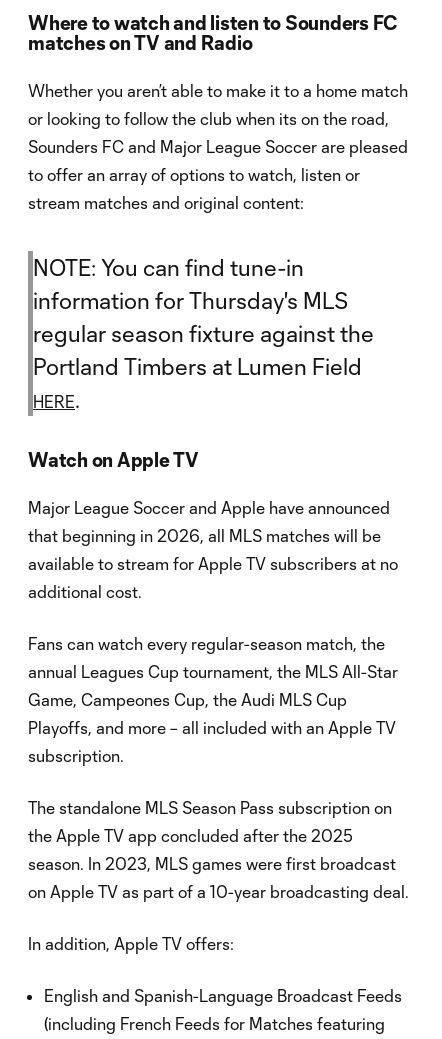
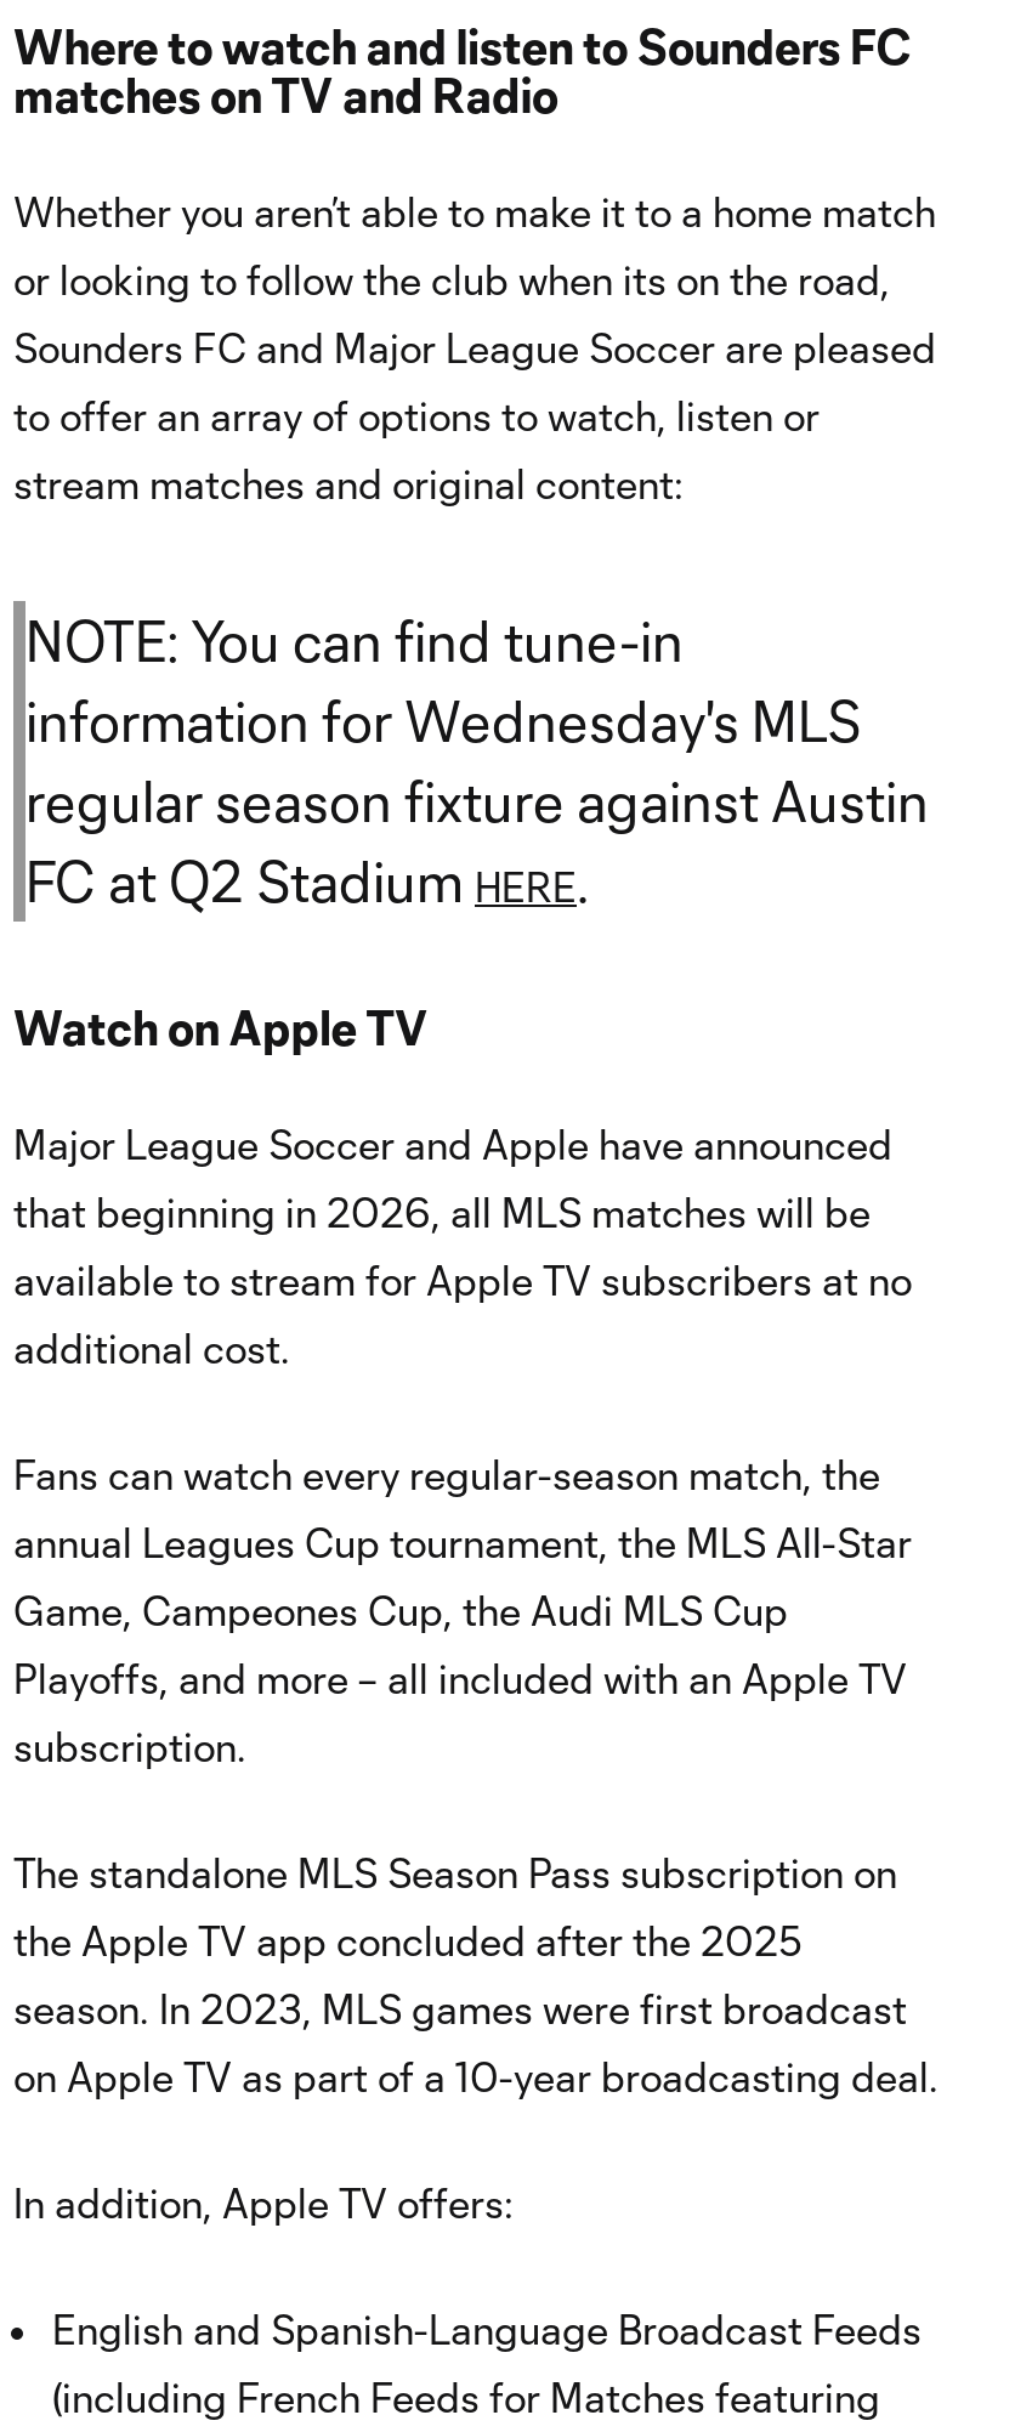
- information for Thursday's MLS
- regular season fixture against the
- Portland Timbers at Lumen Field
- HERE.
+ information for Wednesday's MLS
+ regular season fixture against Austin
+ FC at Q2 Stadium HERE.
